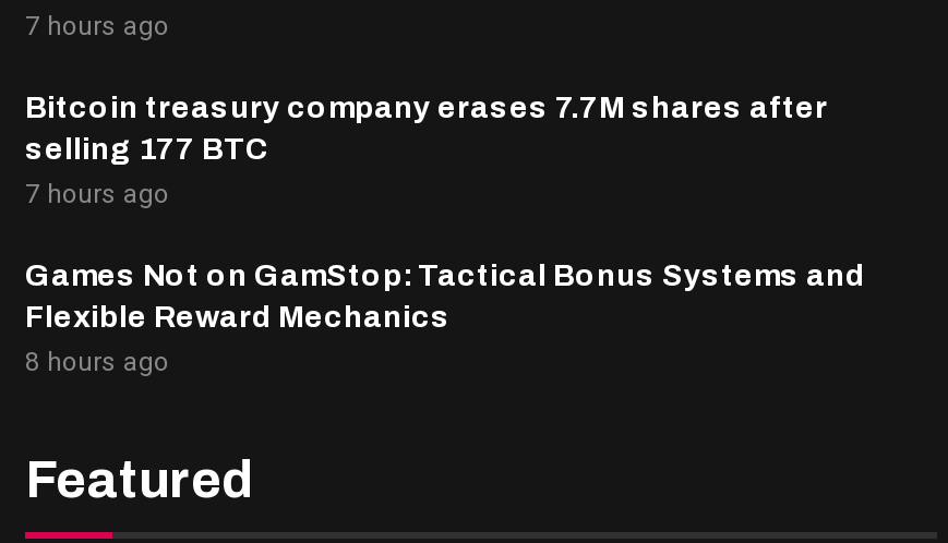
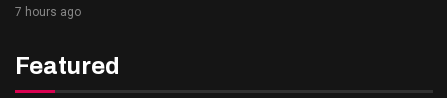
- Bitcoin treasury company erases 7.7M shares after
- selling 177 BTC
- 7 hours ago
- Games Not on GamStop: Tactical Bonus Systems and
- Flexible Reward Mechanics
- 8 hours ago
